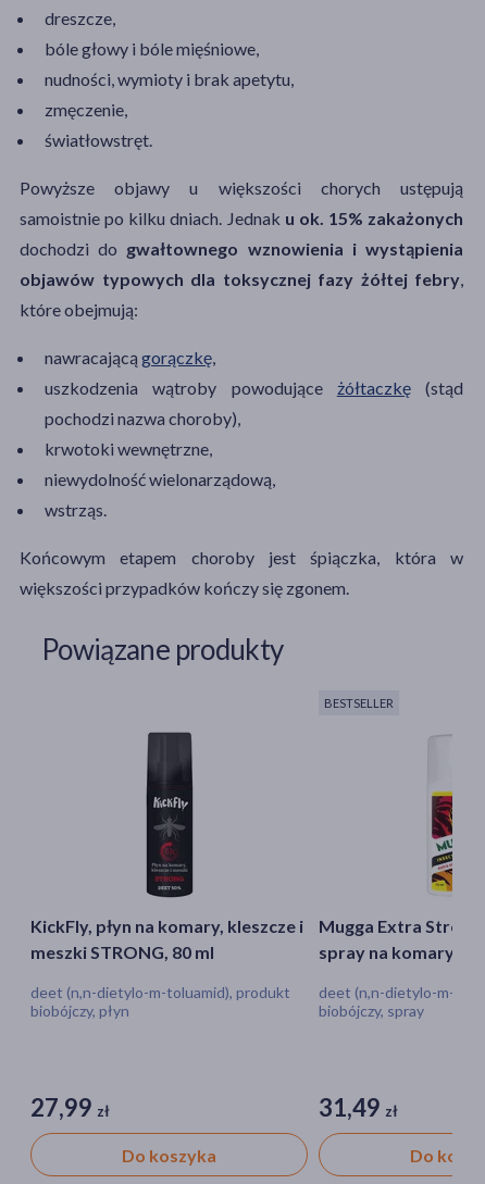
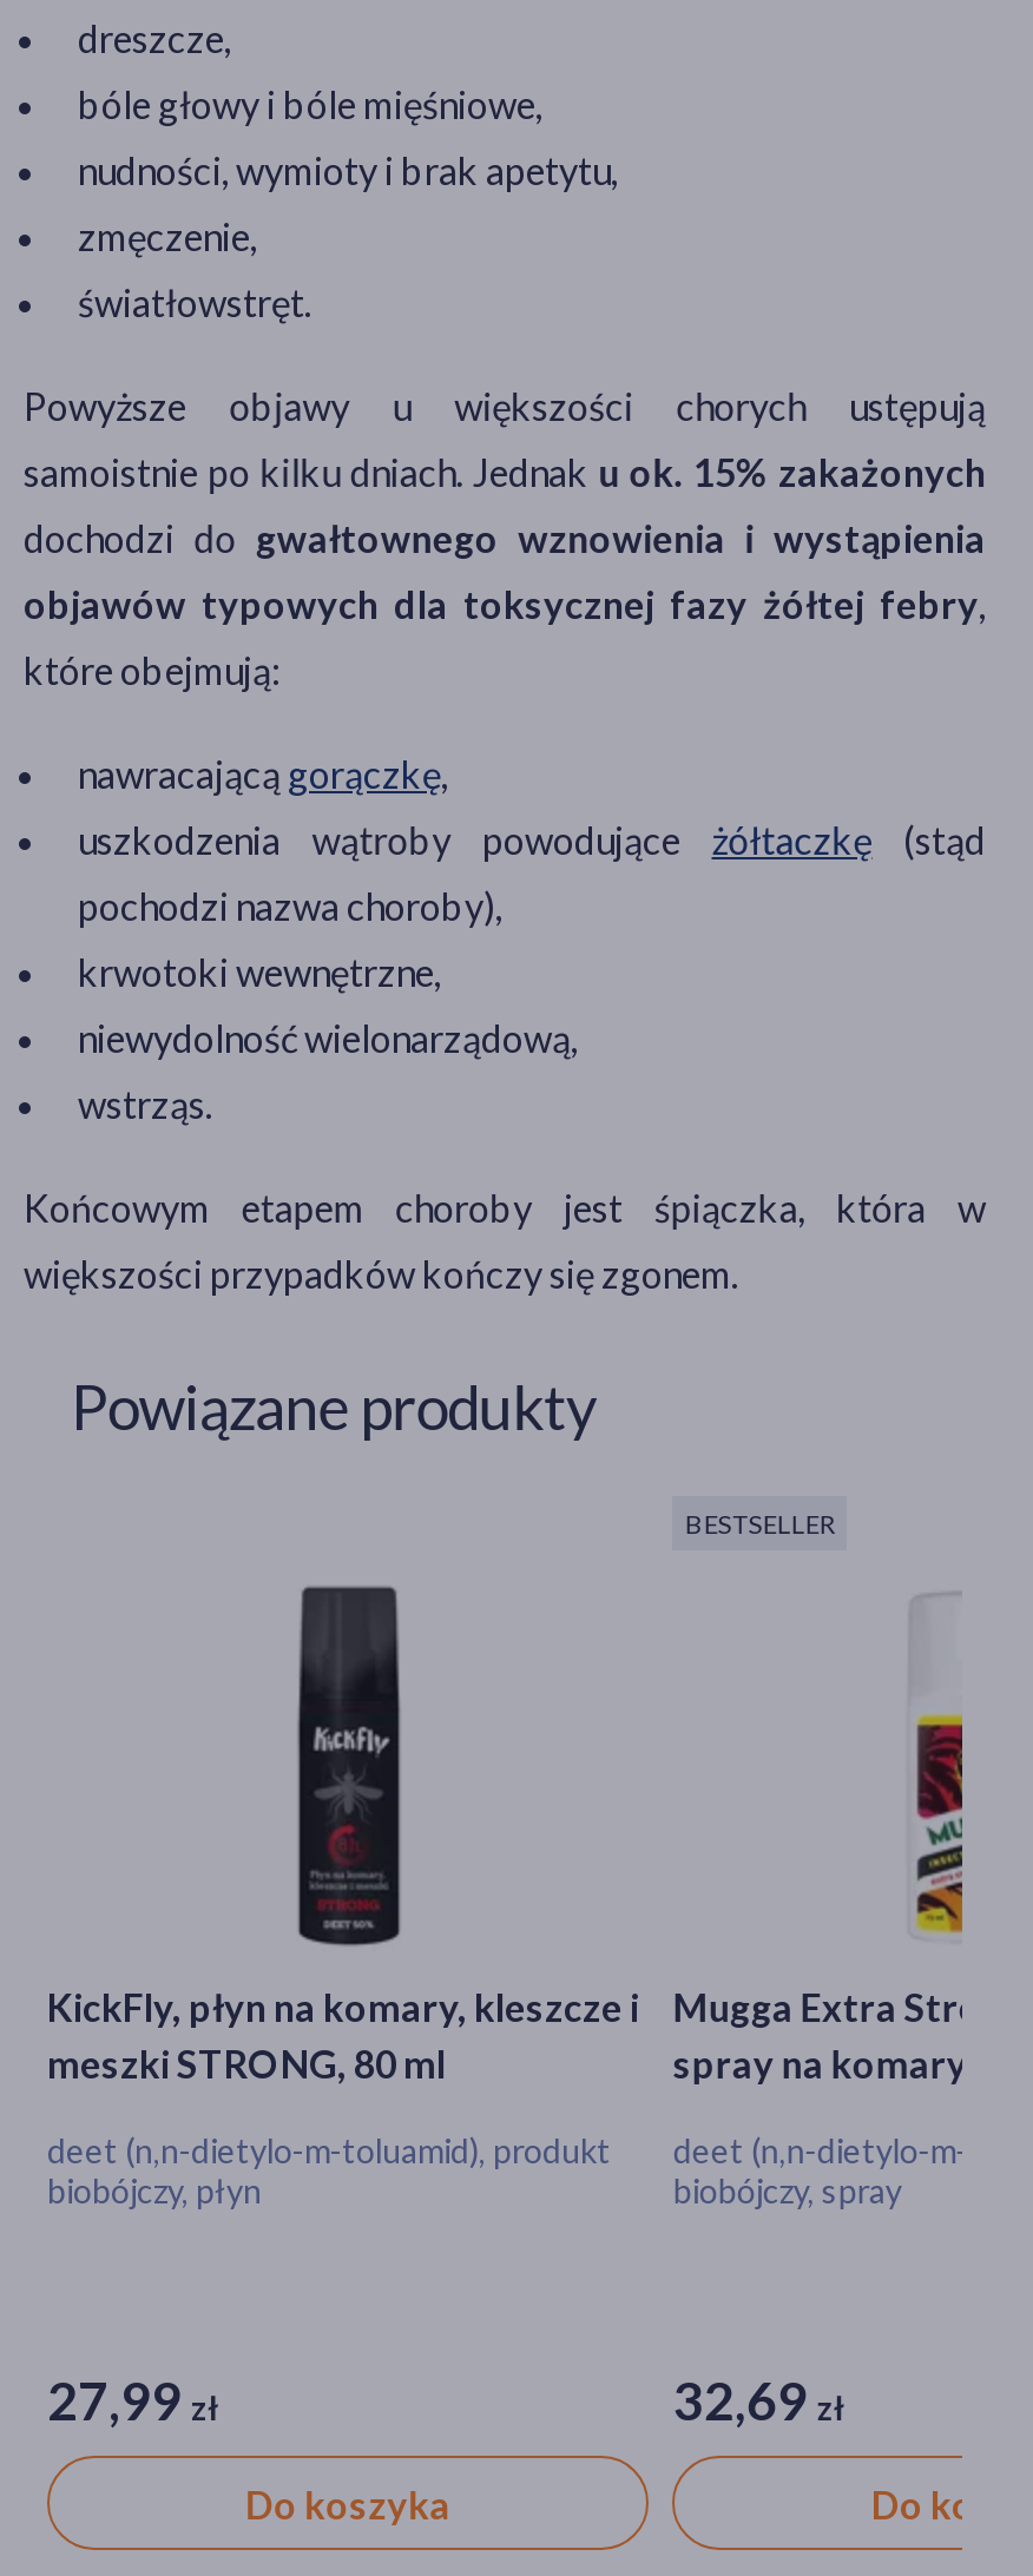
- 31,49 zł
+ 32,69 zł
